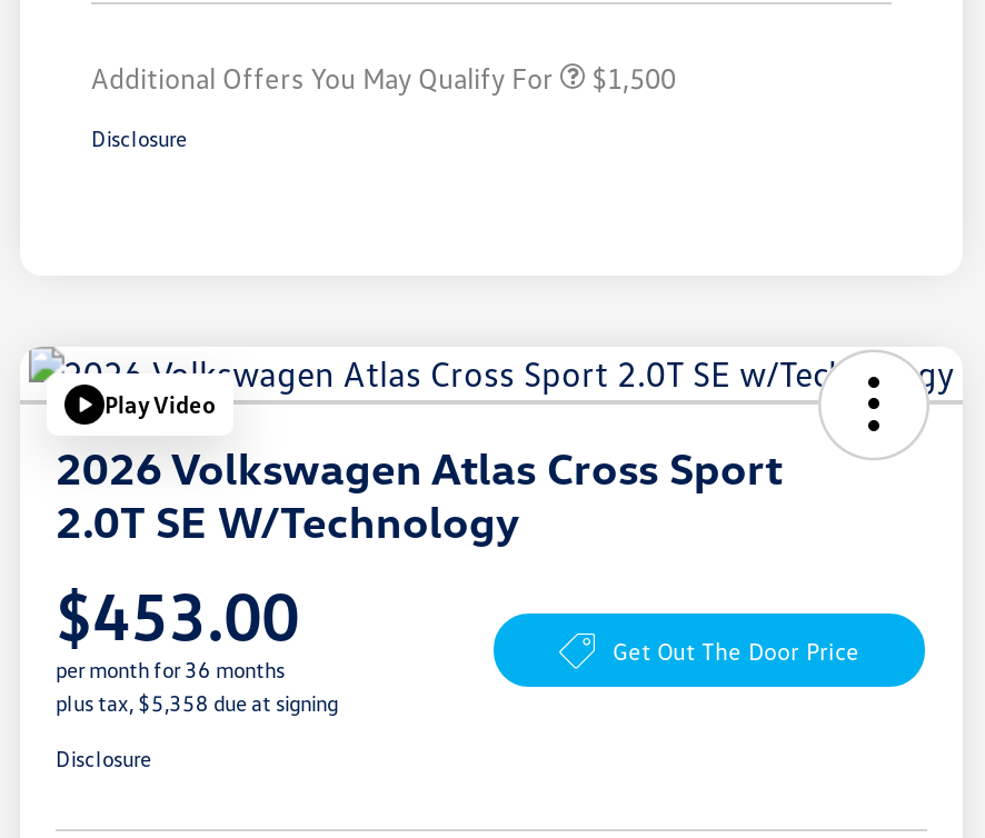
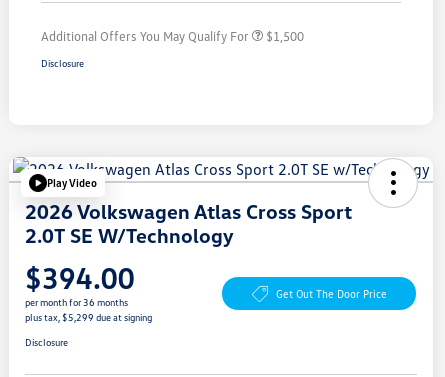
- $453.00
+ $394.00

- plus tax, $5,358 due at signing
+ plus tax, $5,299 due at signing
